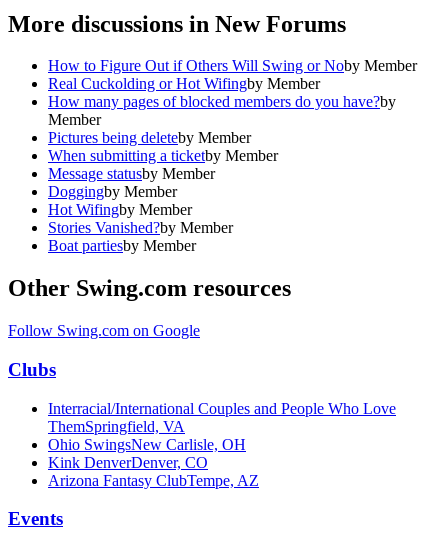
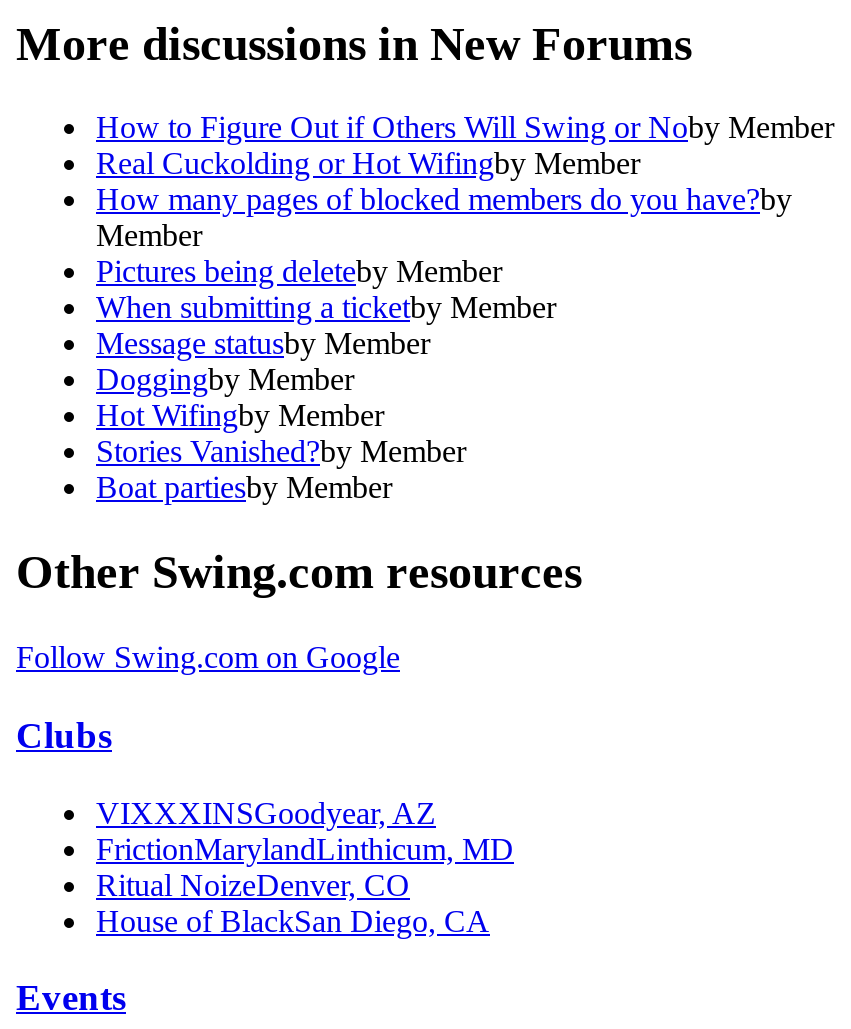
- Interracial/International Couples and People Who Love
- ThemSpringfield, VA
- Ohio SwingsNew Carlisle, OH
- Kink DenverDenver, CO
- Arizona Fantasy ClubTempe, AZ
+ VIXXXINSGoodyear, AZ
+ FrictionMarylandLinthicum, MD
+ Ritual NoizeDenver, CO
+ House of BlackSan Diego, CA
